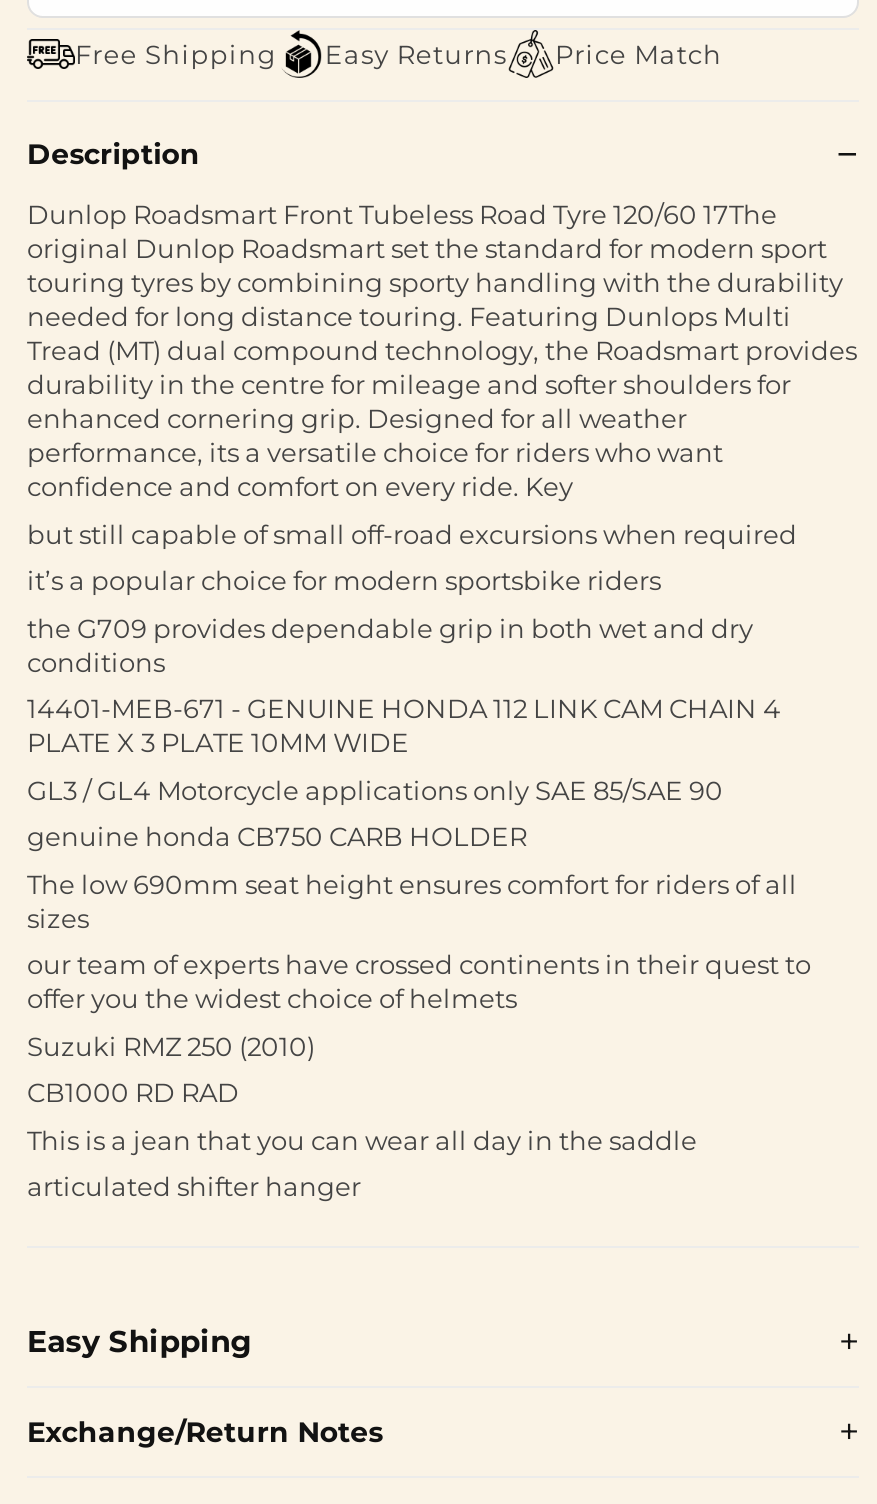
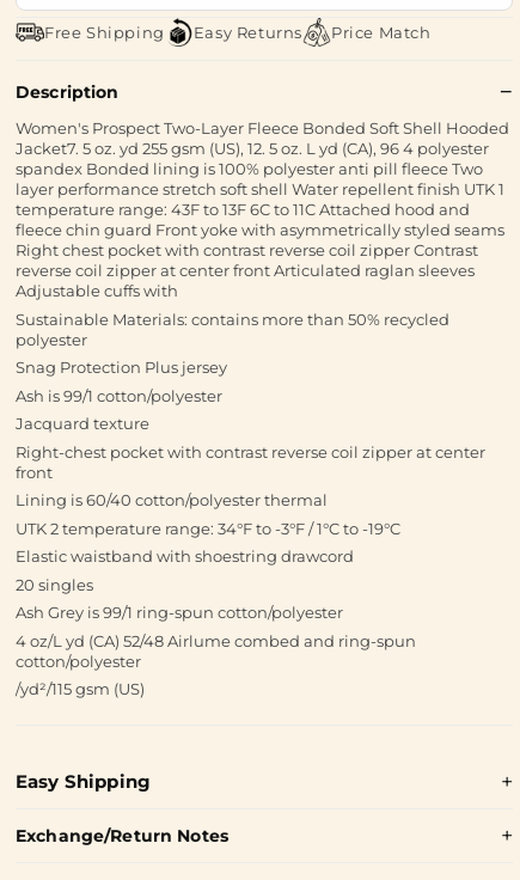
- Dunlop Roadsmart Front Tubeless Road Tyre 120/60 17The
- original Dunlop Roadsmart set the standard for modern sport
- touring tyres by combining sporty handling with the durability
- needed for long distance touring. Featuring Dunlops Multi
- Tread (MT) dual compound technology, the Roadsmart provides
- durability in the centre for mileage and softer shoulders for
- enhanced cornering grip. Designed for all weather
- performance, its a versatile choice for riders who want
- confidence and comfort on every ride. Key
+ Women's Prospect Two-Layer Fleece Bonded Soft Shell Hooded
+ Jacket7. 5 oz. yd 255 gsm (US), 12. 5 oz. L yd (CA), 96 4 polyester
+ spandex Bonded lining is 100% polyester anti pill fleece Two
+ layer performance stretch soft shell Water repellent finish UTK 1
+ temperature range: 43F to 13F 6C to 11C Attached hood and
+ fleece chin guard Front yoke with asymmetrically styled seams
+ Right chest pocket with contrast reverse coil zipper Contrast
+ reverse coil zipper at center front Articulated raglan sleeves
+ Adjustable cuffs with

- but still capable of small off-road excursions when required
+ Sustainable Materials: contains more than 50% recycled
+ polyester

- it’s a popular choice for modern sportsbike riders
+ Snag Protection Plus jersey

- the G709 provides dependable grip in both wet and dry
- conditions
+ Ash is 99/1 cotton/polyester

- 14401-MEB-671 - GENUINE HONDA 112 LINK CAM CHAIN 4
- PLATE X 3 PLATE 10MM WIDE
+ Jacquard texture

- GL3 / GL4 Motorcycle applications only SAE 85/SAE 90
+ Right-chest pocket with contrast reverse coil zipper at center
+ front

- genuine honda CB750 CARB HOLDER
+ Lining is 60/40 cotton/polyester thermal

- The low 690mm seat height ensures comfort for riders of all
- sizes
+ UTK 2 temperature range: 34°F to -3°F / 1°C to -19°C

- our team of experts have crossed continents in their quest to
- offer you the widest choice of helmets
+ Elastic waistband with shoestring drawcord

- Suzuki RMZ 250 (2010)
+ 20 singles

- CB1000 RD RAD
+ Ash Grey is 99/1 ring-spun cotton/polyester

- This is a jean that you can wear all day in the saddle
+ 4 oz/L yd (CA) 52/48 Airlume combed and ring-spun
+ cotton/polyester

- articulated shifter hanger
+ /yd²/115 gsm (US)
